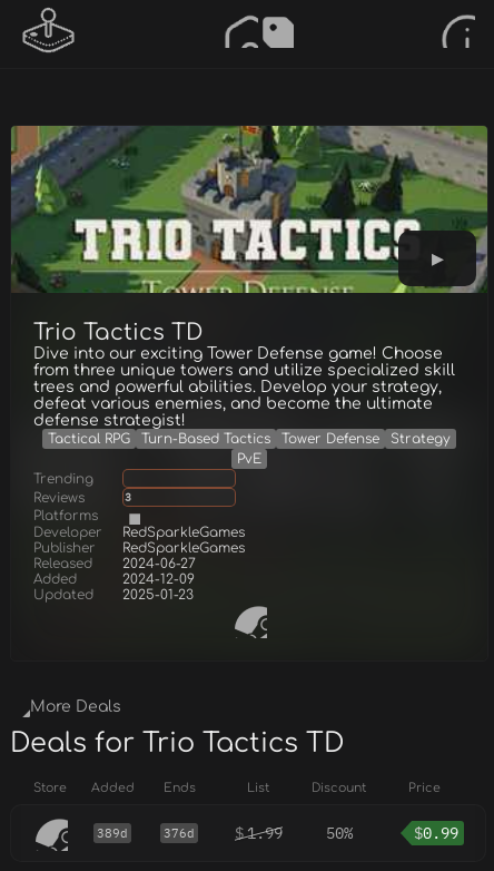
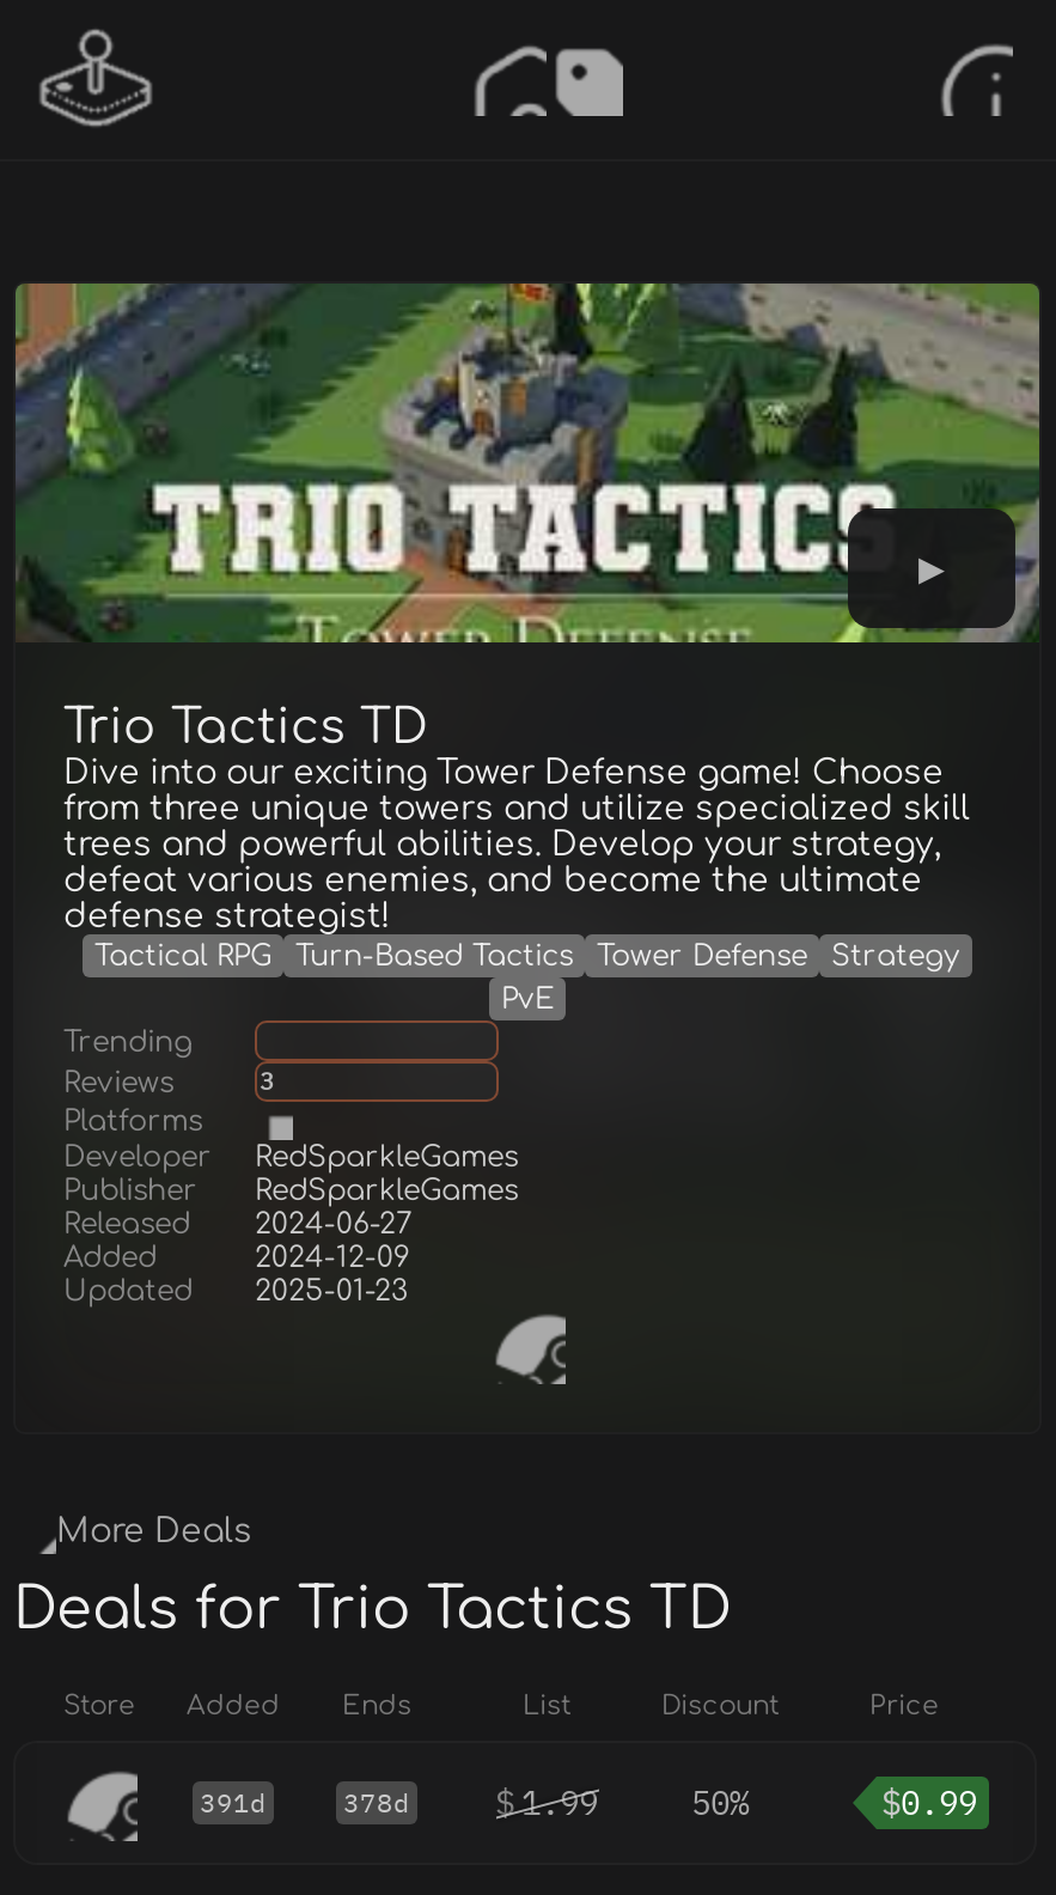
- 389d
- 376d
+ 391d
+ 378d
